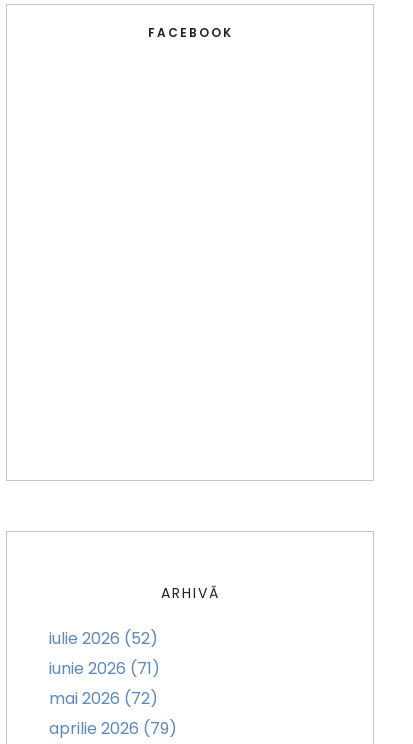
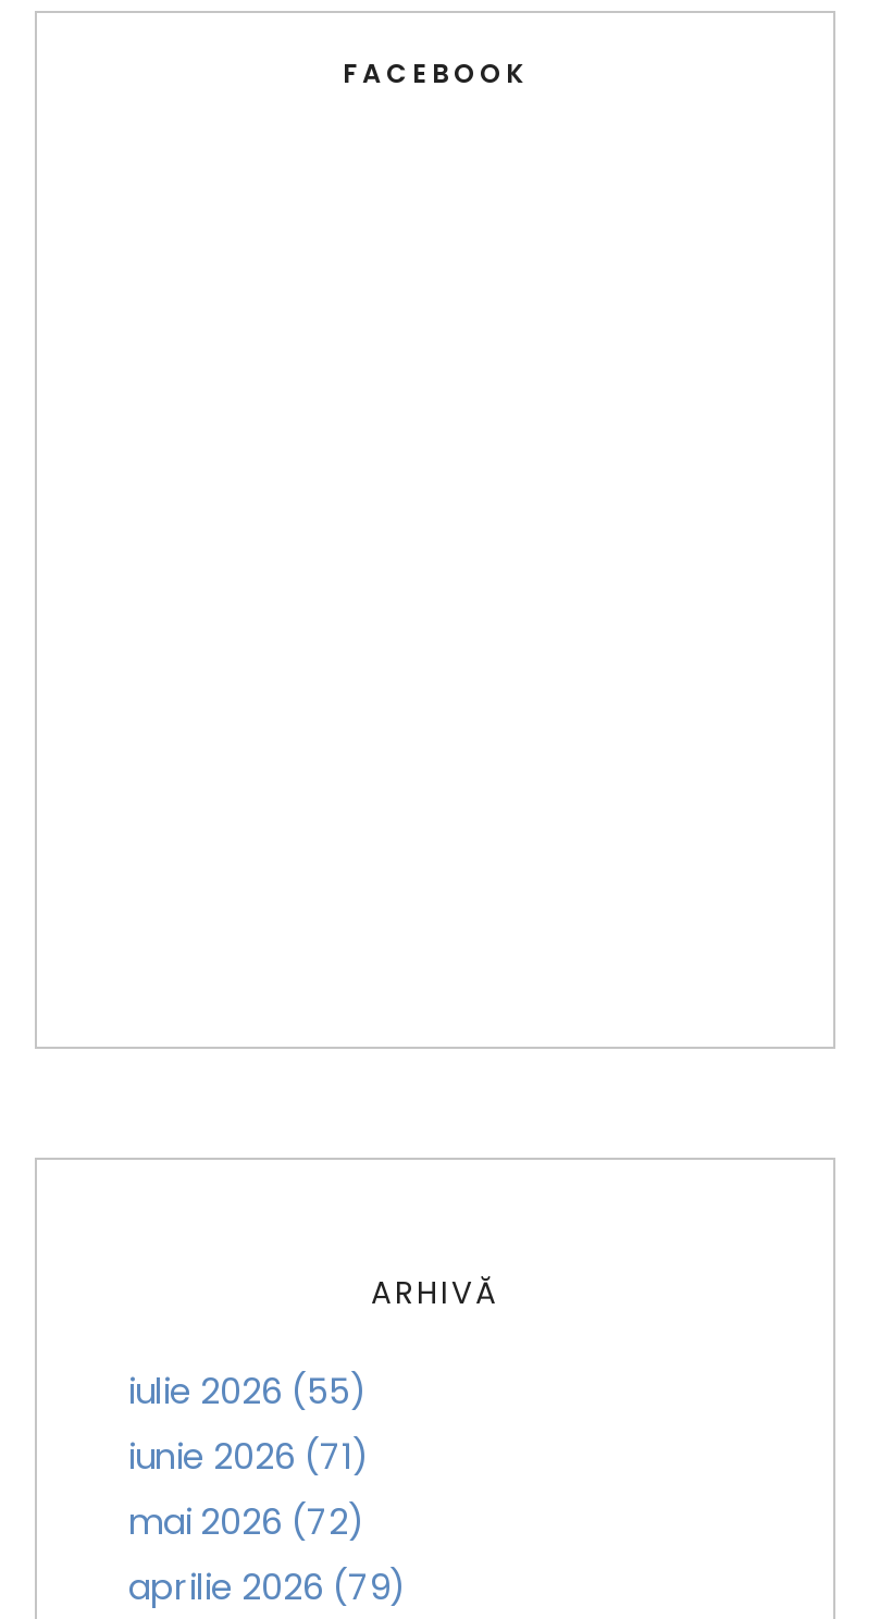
- iulie 2026 (52)
+ iulie 2026 (55)
